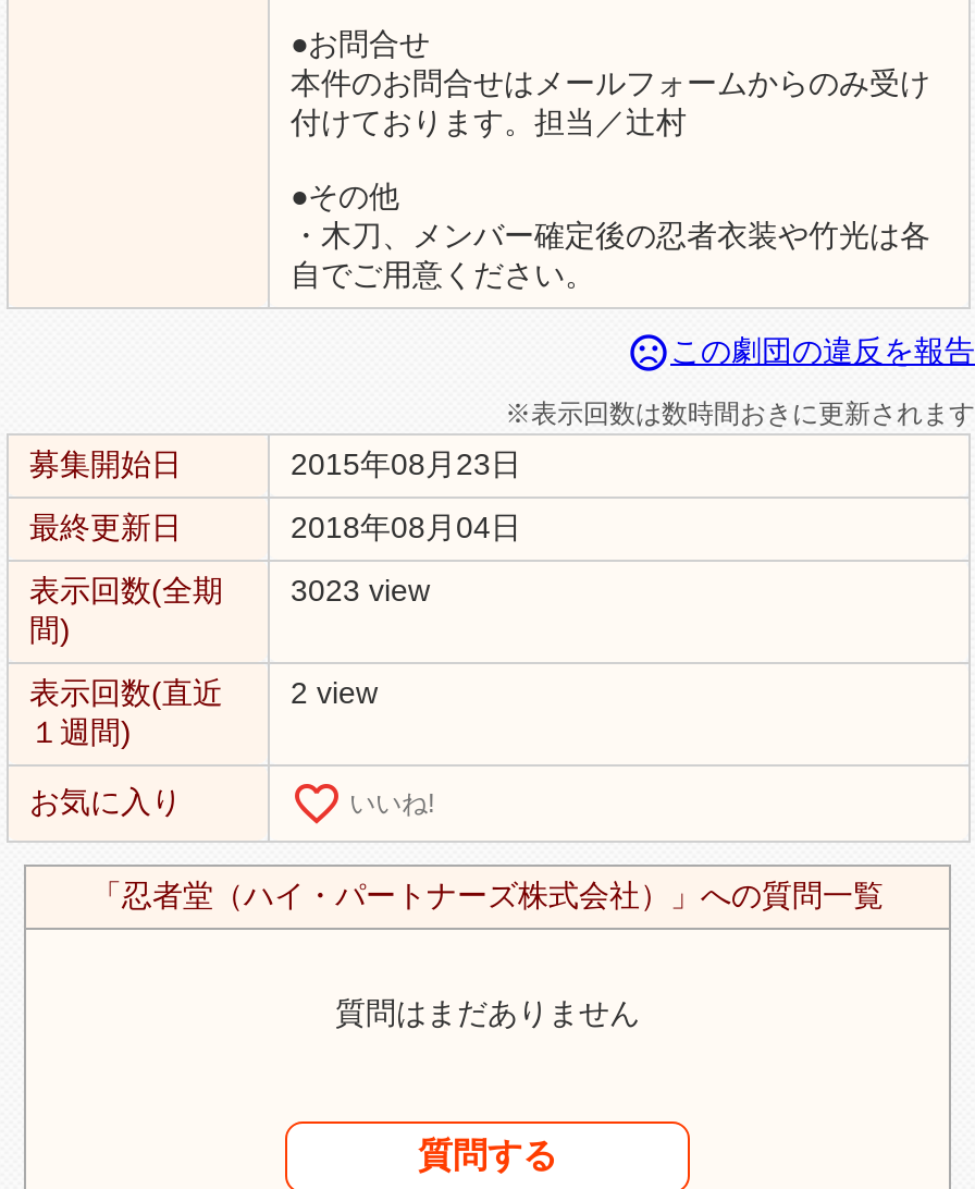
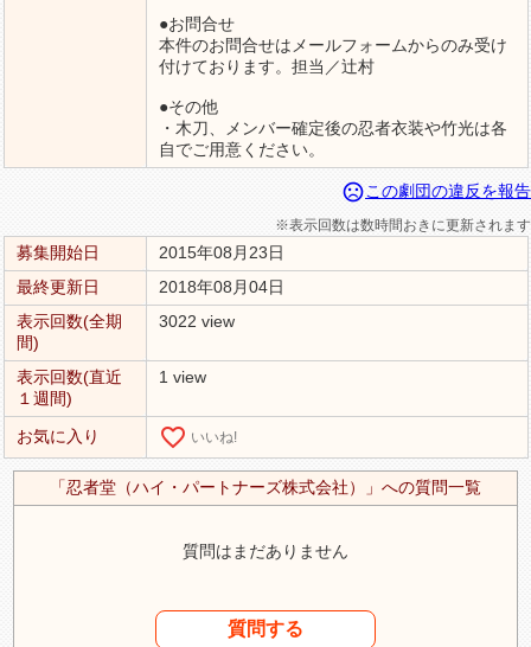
- 表示回数(全期 3023 view
+ 表示回数(全期 3022 view

- 表示回数(直近 2 view
+ 表示回数(直近 1 view
